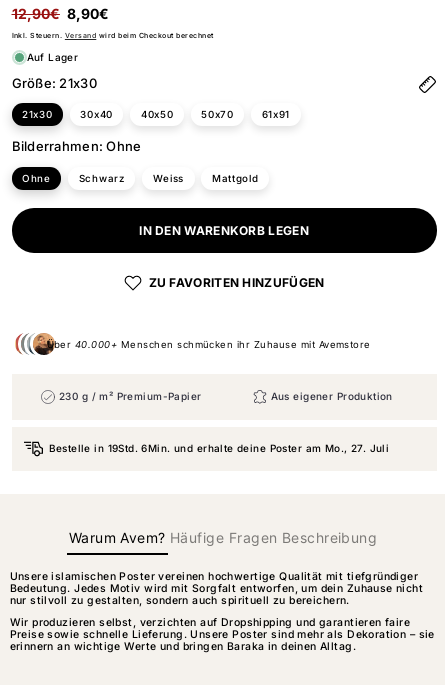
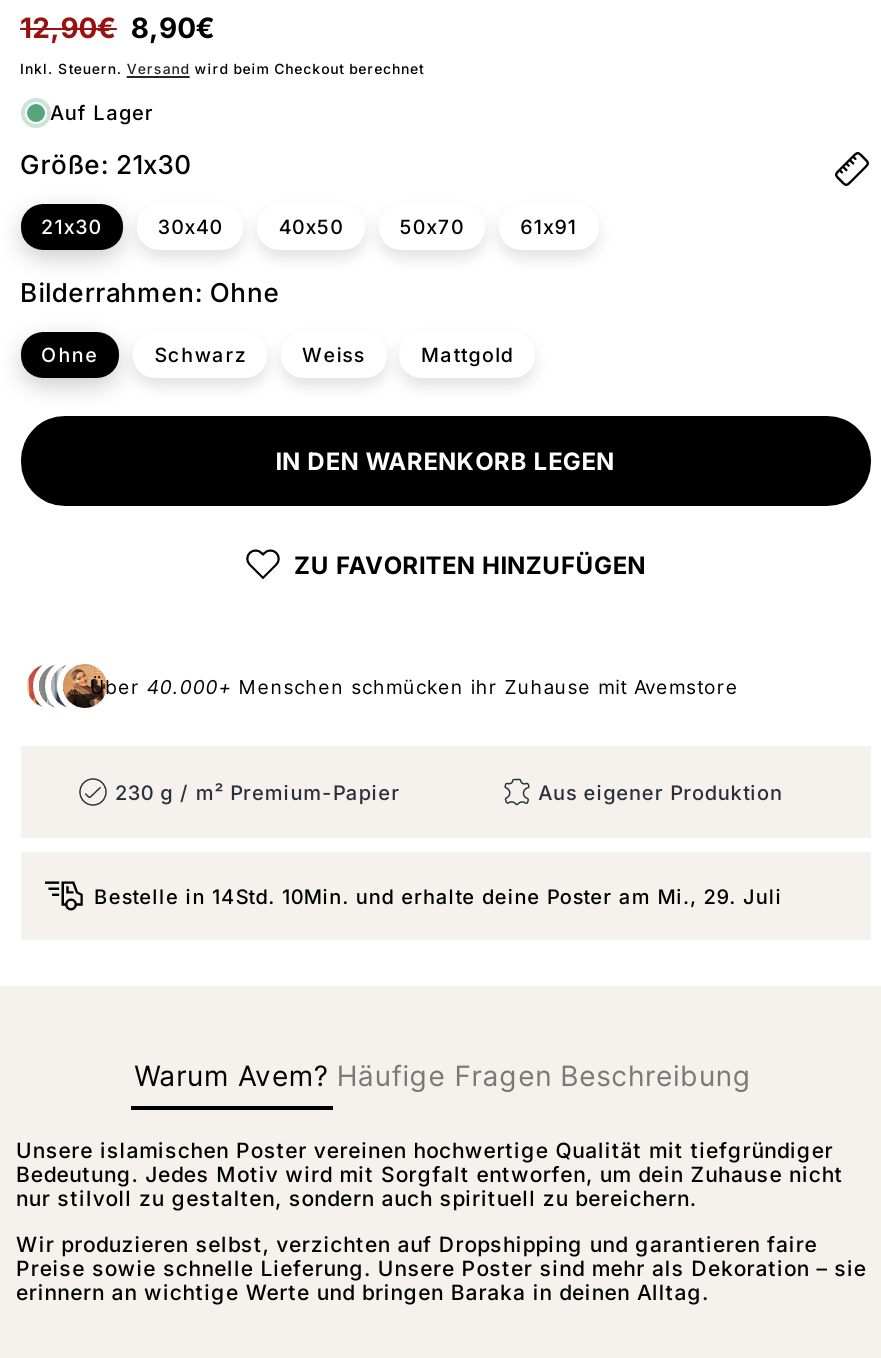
- Bestelle in 19Std. 6Min. und erhalte deine Poster am Mo., 27. Juli
+ Bestelle in 14Std. 10Min. und erhalte deine Poster am Mi., 29. Juli
